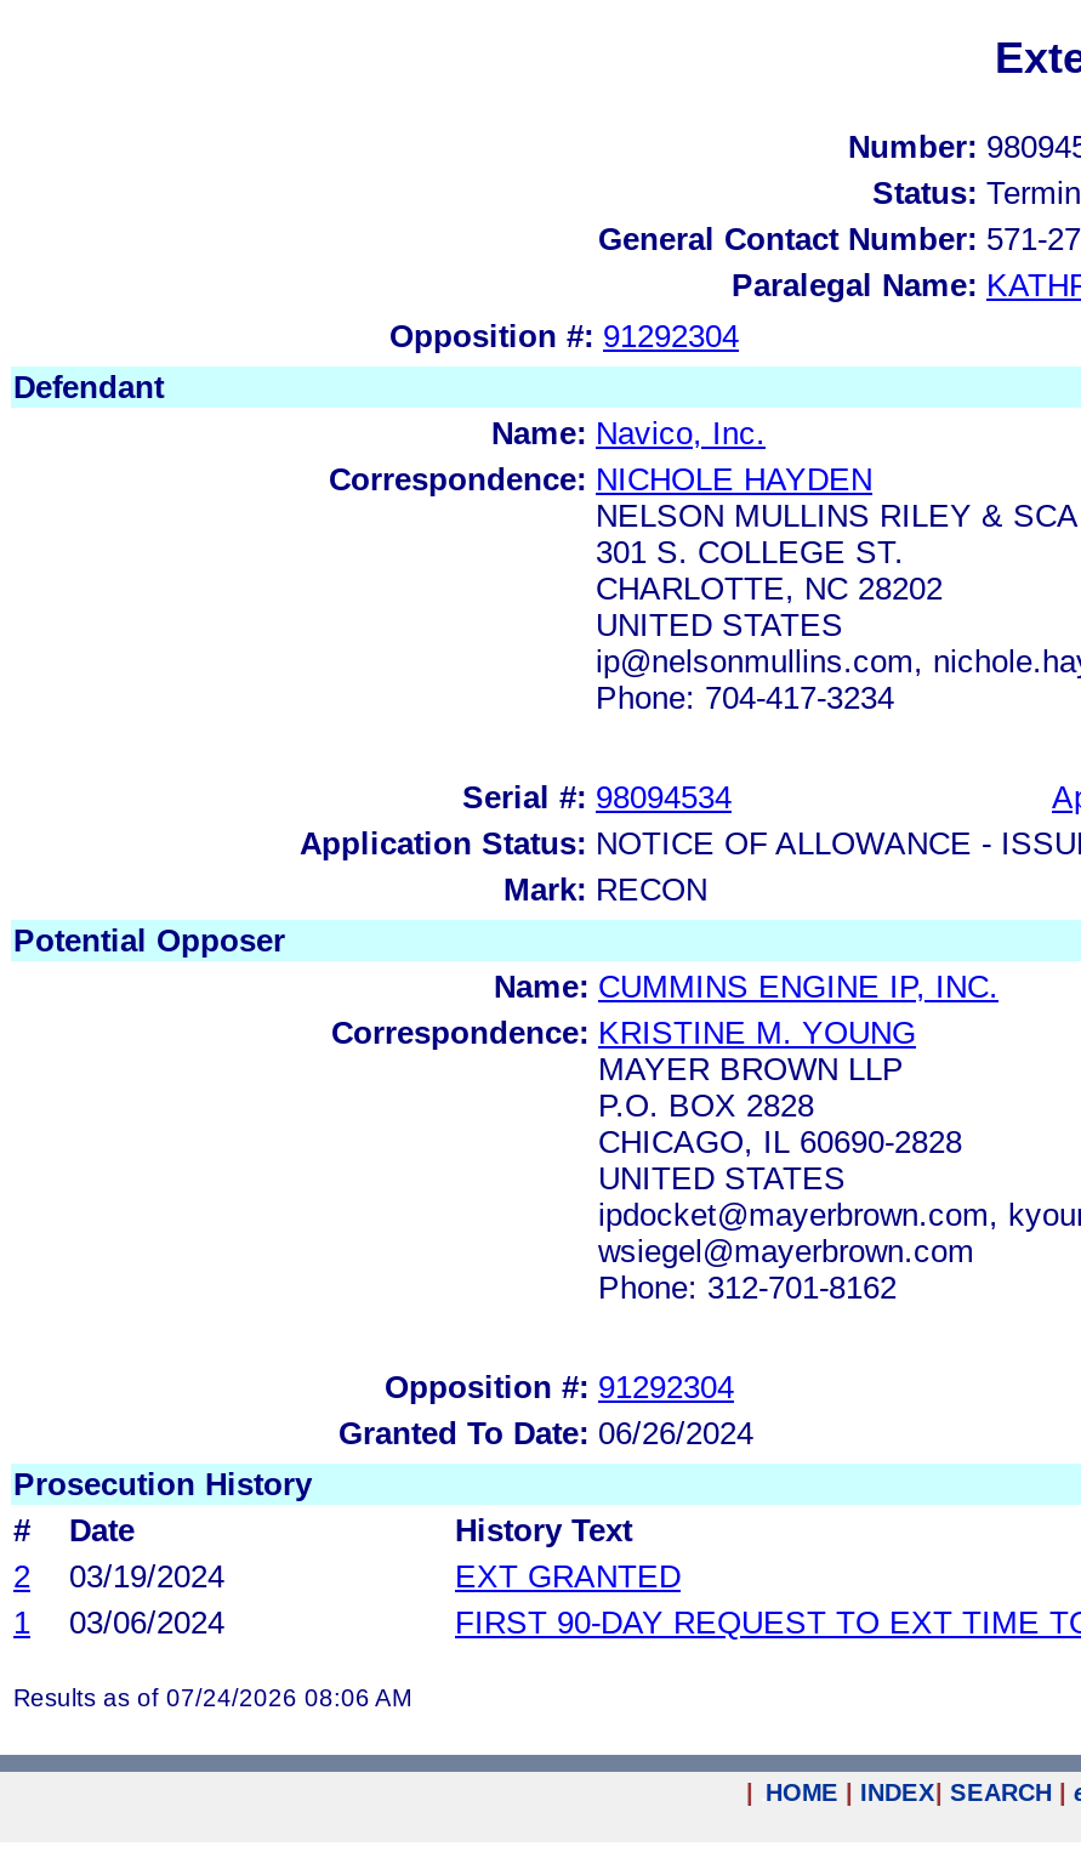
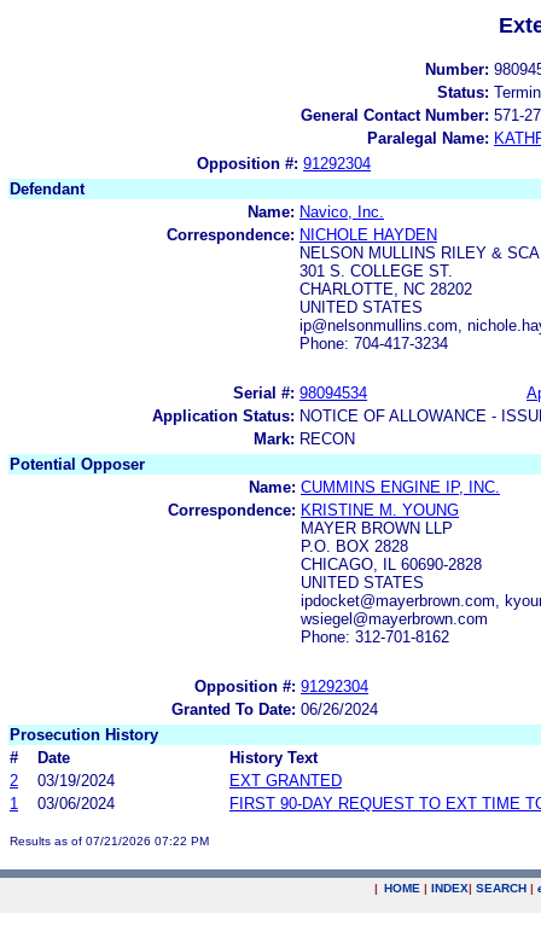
- Results as of 07/24/2026 08:06 AM
+ Results as of 07/21/2026 07:22 PM
